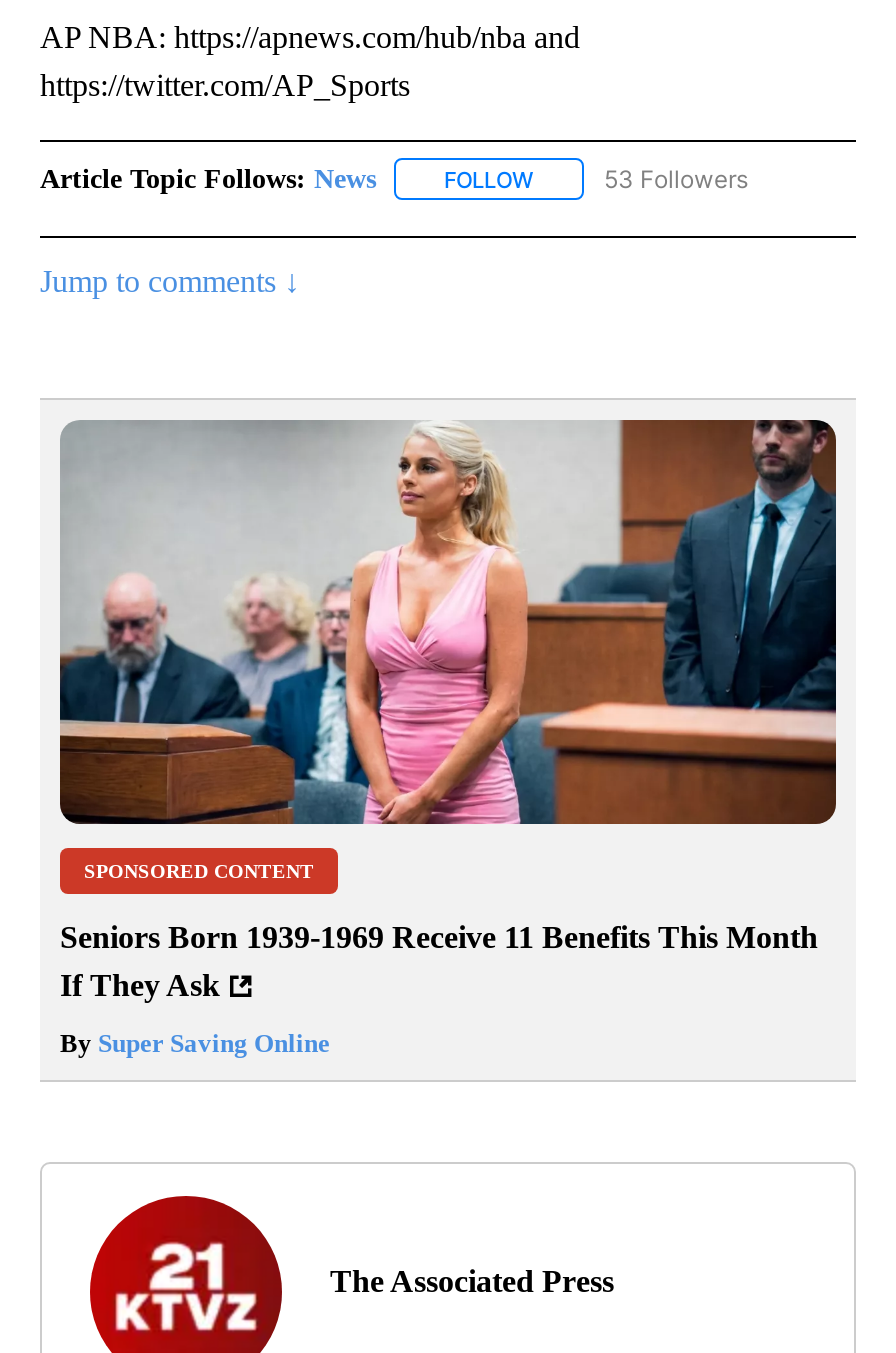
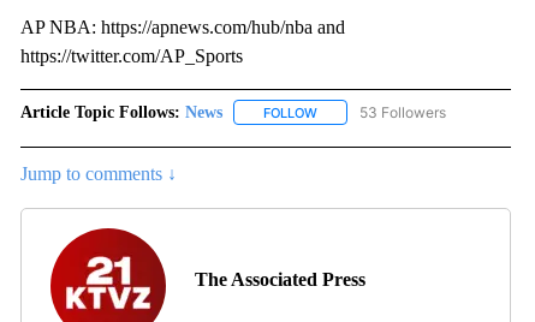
- [image]
- SPONSORED CONTENT
- Seniors Born 1939-1969 Receive 11 Benefits This Month
- If They Ask
- By Super Saving Online
